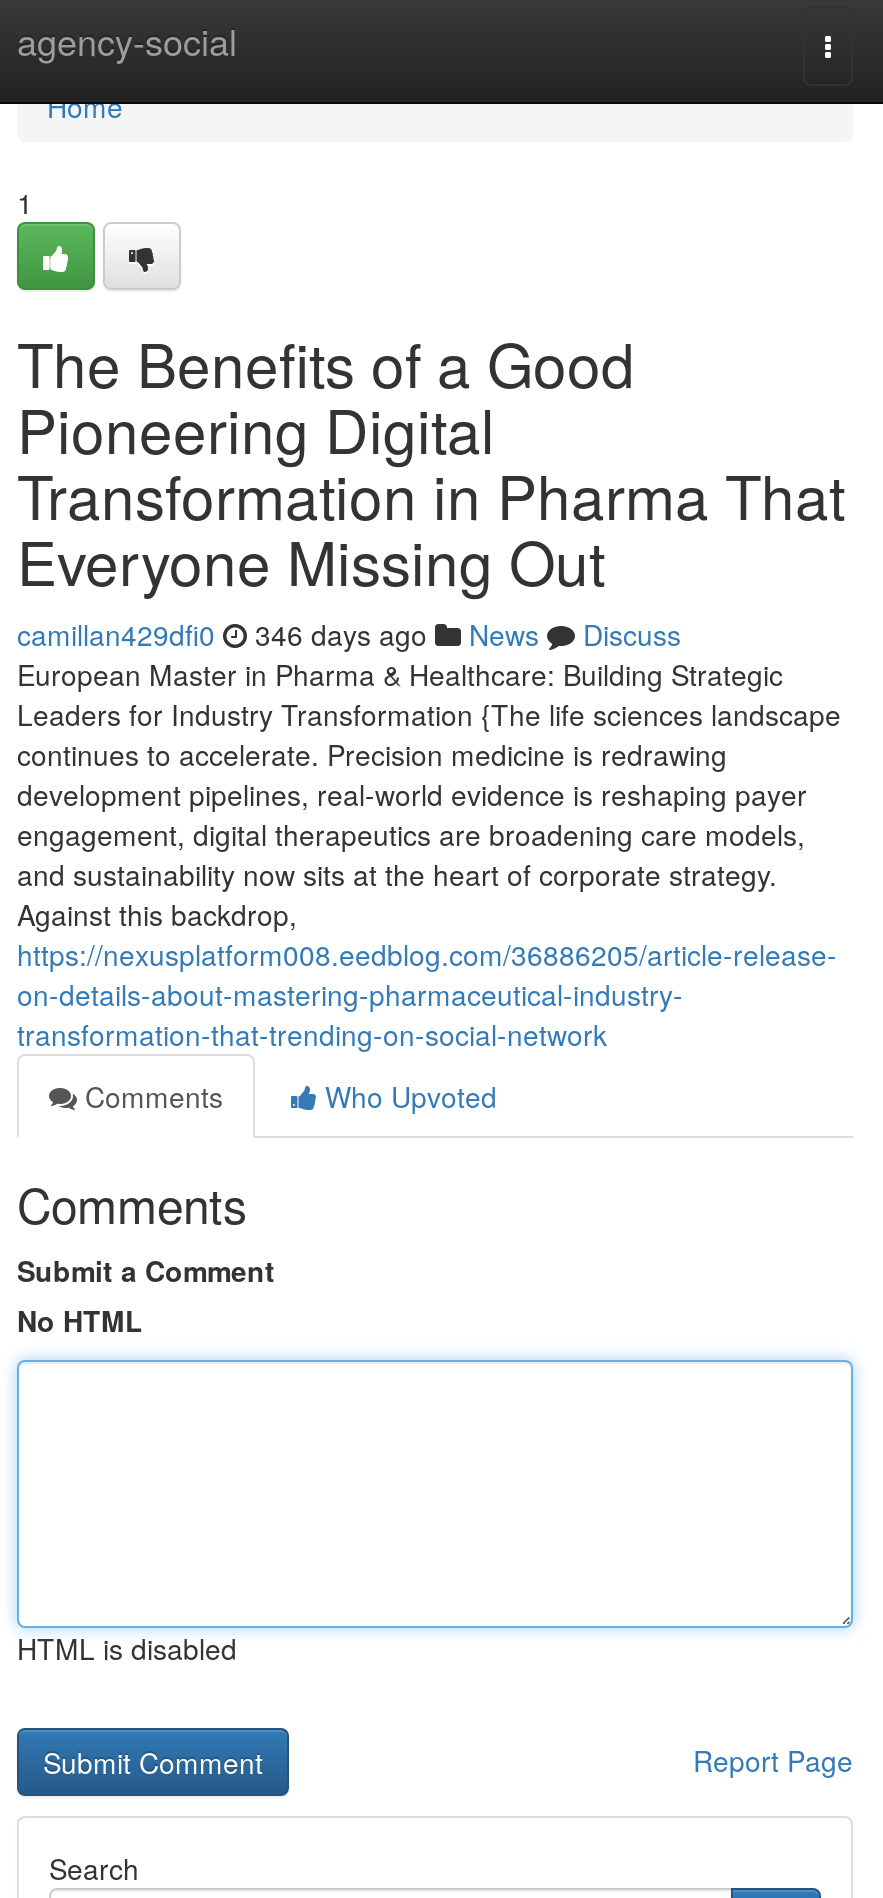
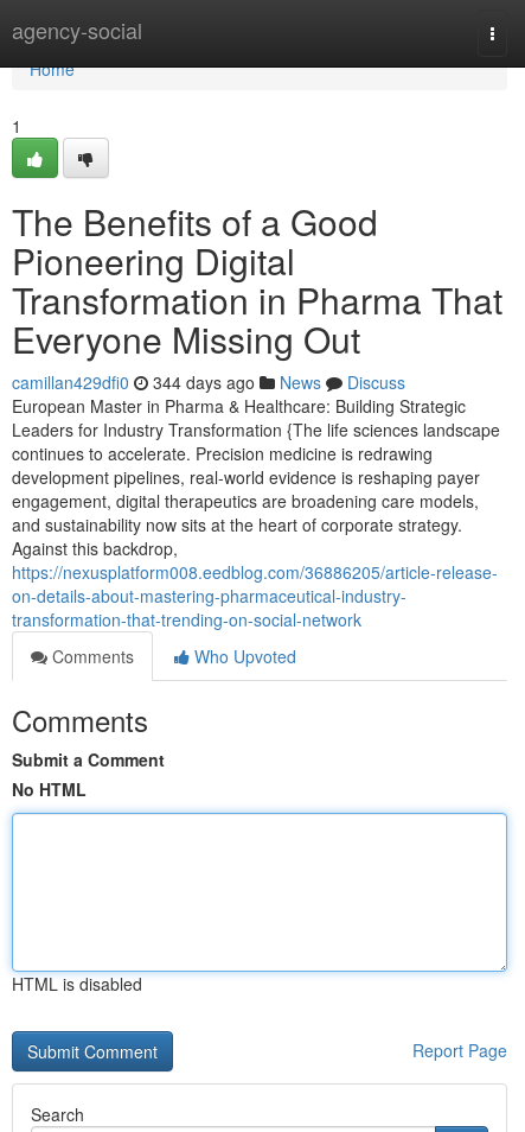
- camillan429dfi0 346 days ago News Discuss
+ camillan429dfi0 344 days ago News Discuss
